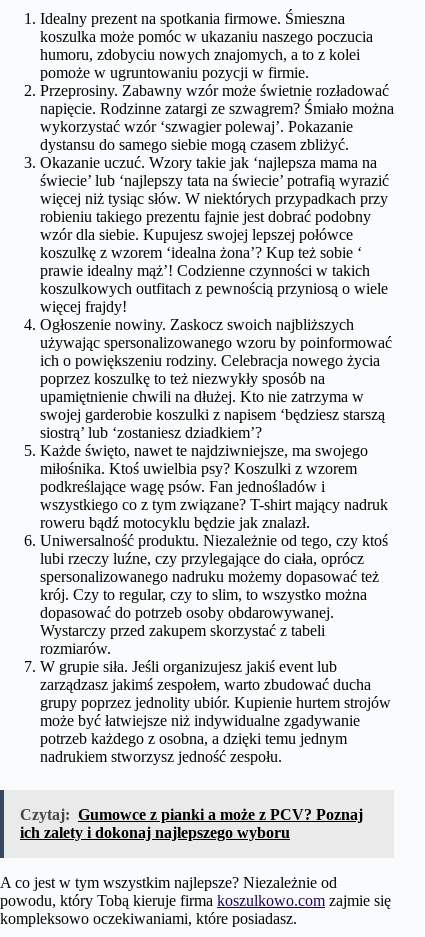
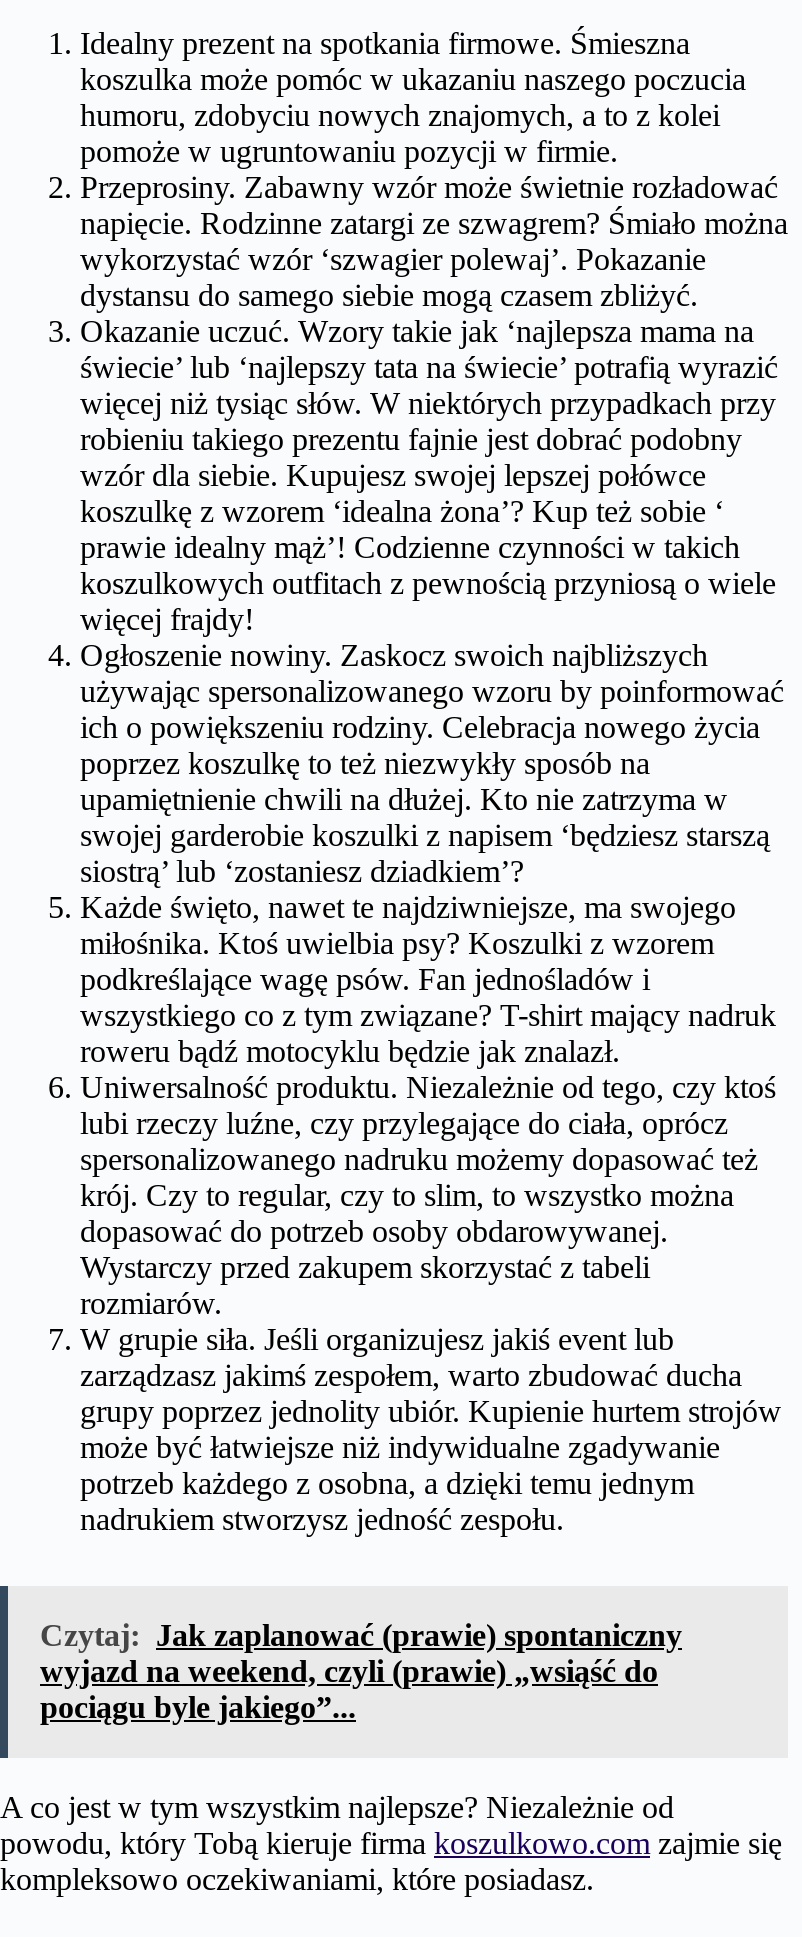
- Czytaj: Gumowce z pianki a może z PCV? Poznaj
- ich zalety i dokonaj najlepszego wyboru
+ Czytaj: Jak zaplanować (prawie) spontaniczny
+ wyjazd na weekend, czyli (prawie) „wsiąść do
+ pociągu byle jakiego”...
